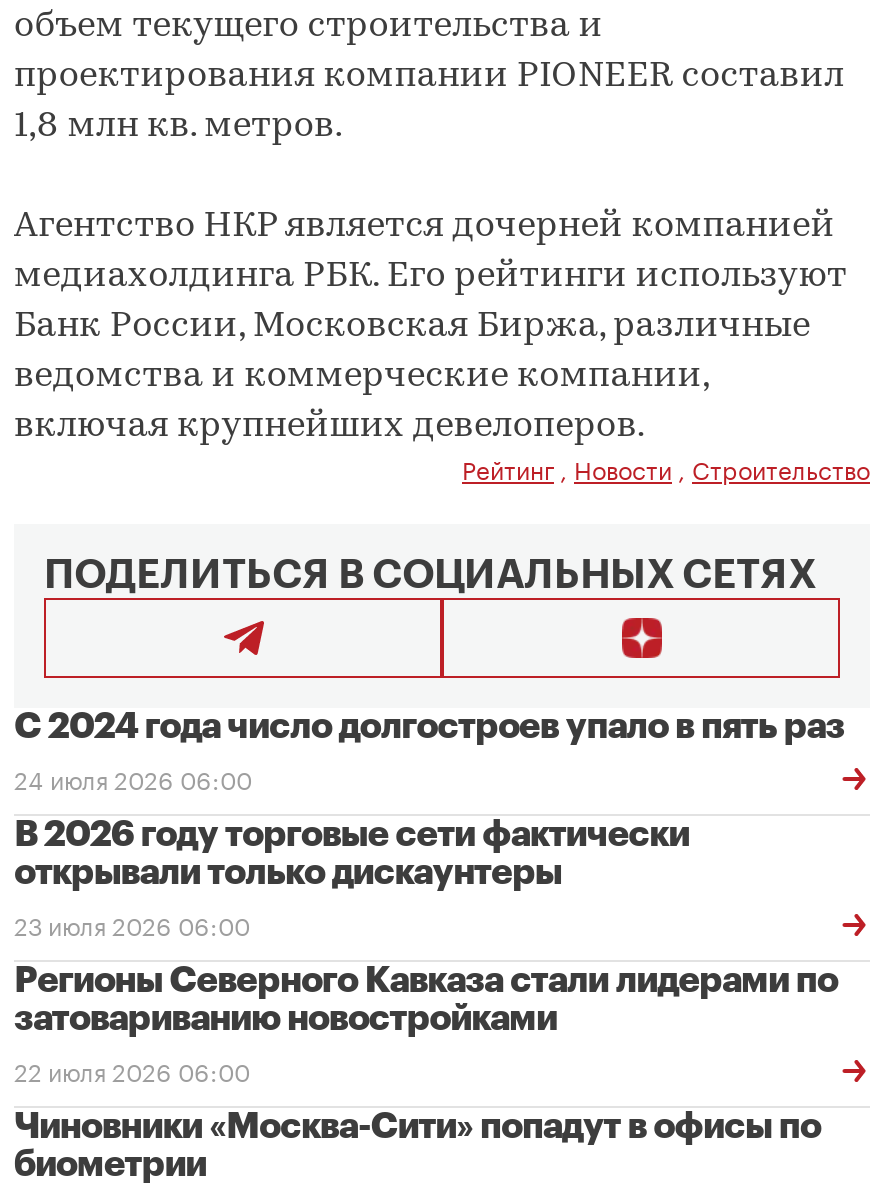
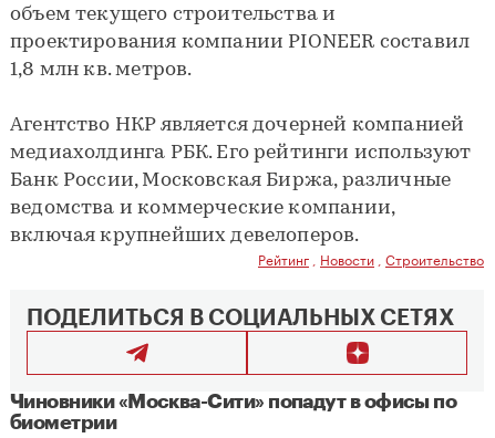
- С 2024 года число долгостроев упало в пять раз
- 24 июля 2026 06:00
- В 2026 году торговые сети фактически
- открывали только дискаунтеры
- 23 июля 2026 06:00
- Регионы Северного Кавказа стали лидерами по
- затовариванию новостройками
- 22 июля 2026 06:00
